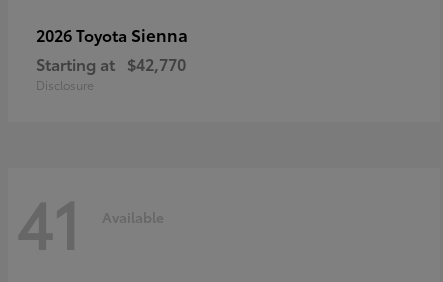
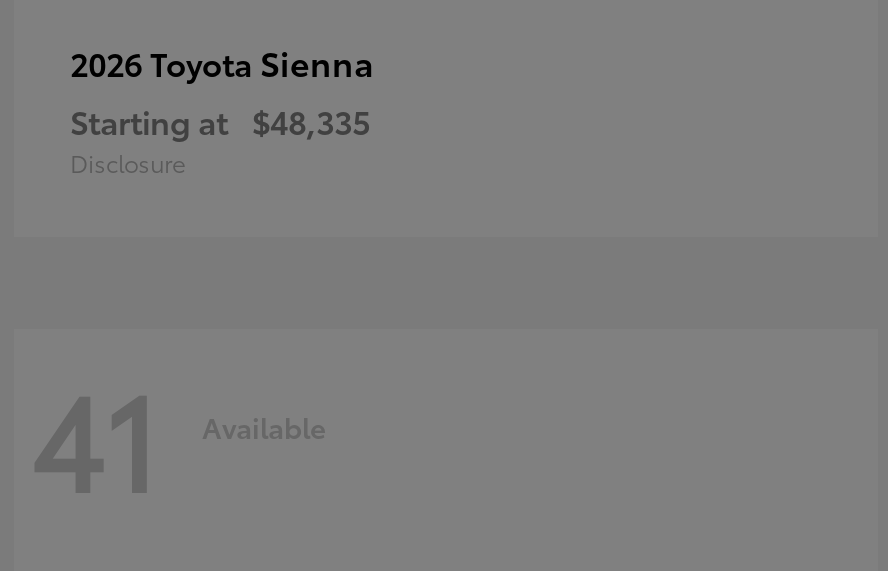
- Starting at $42,770
+ Starting at $48,335
